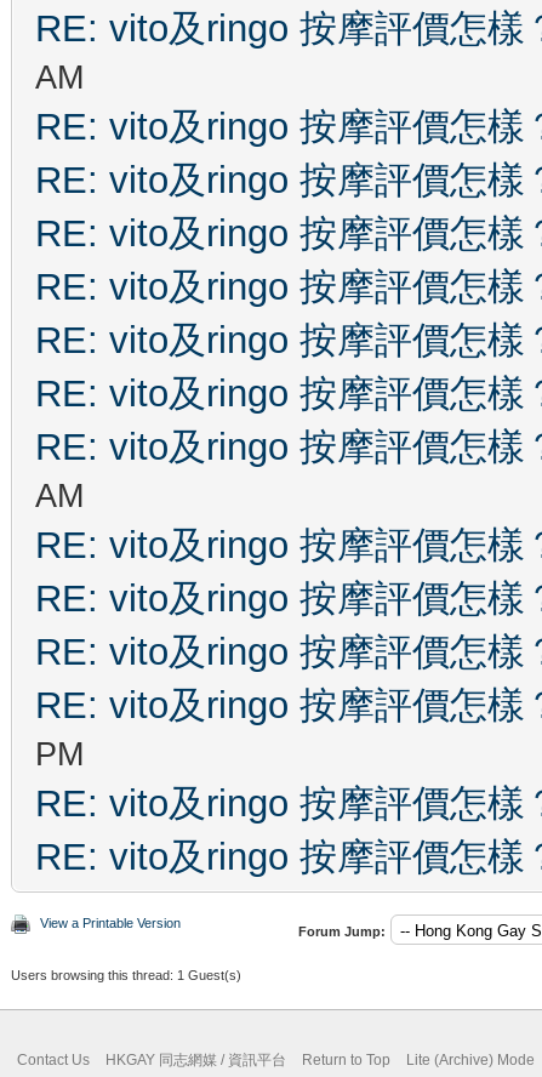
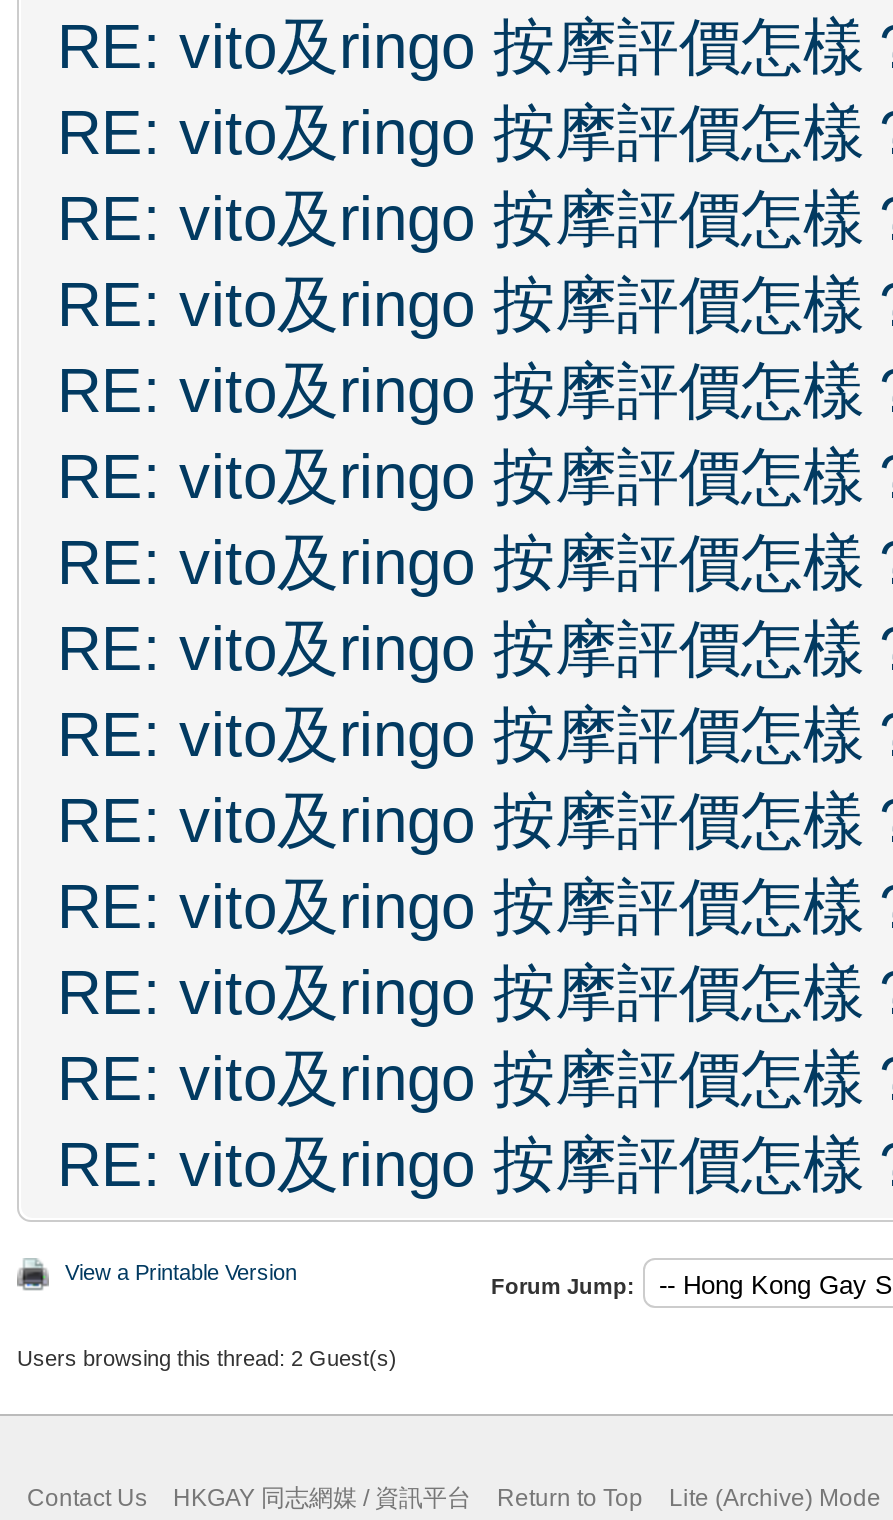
- AM

- AM

- PM

- Users browsing this thread: 1 Guest(s)
+ Users browsing this thread: 2 Guest(s)
